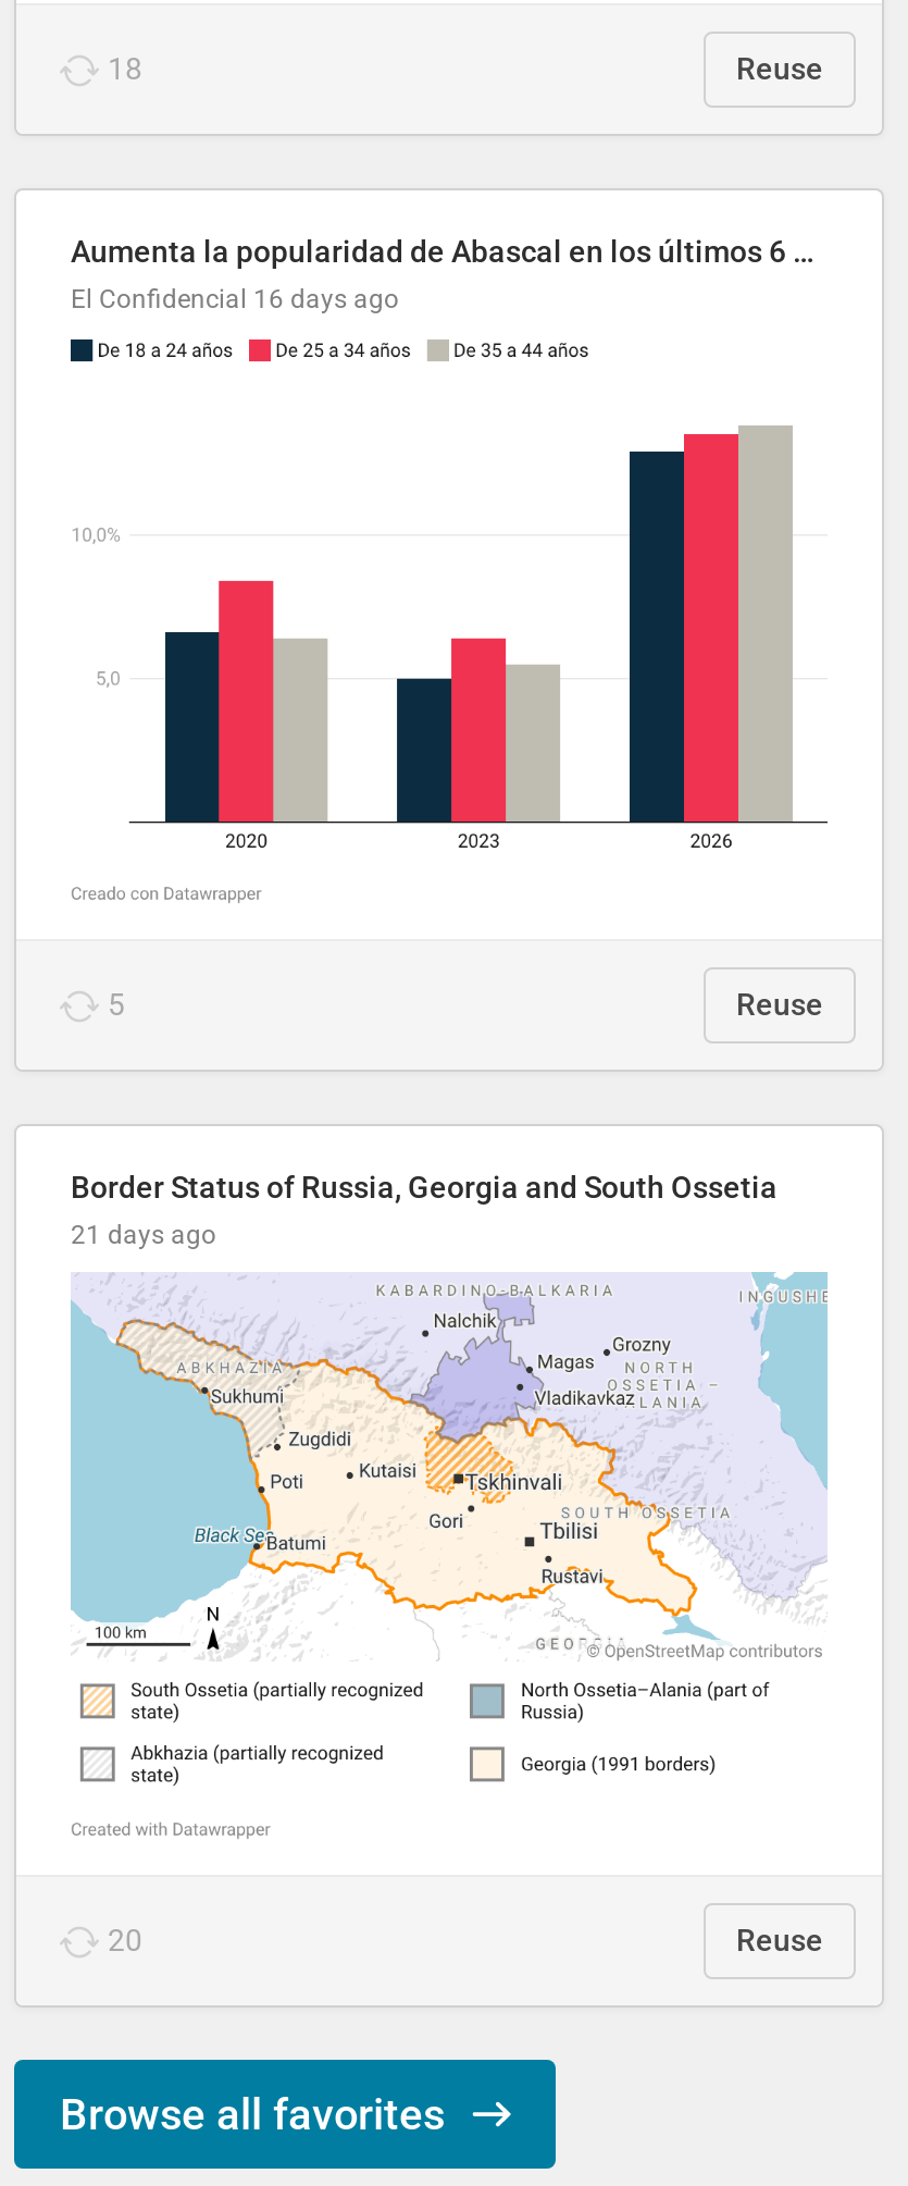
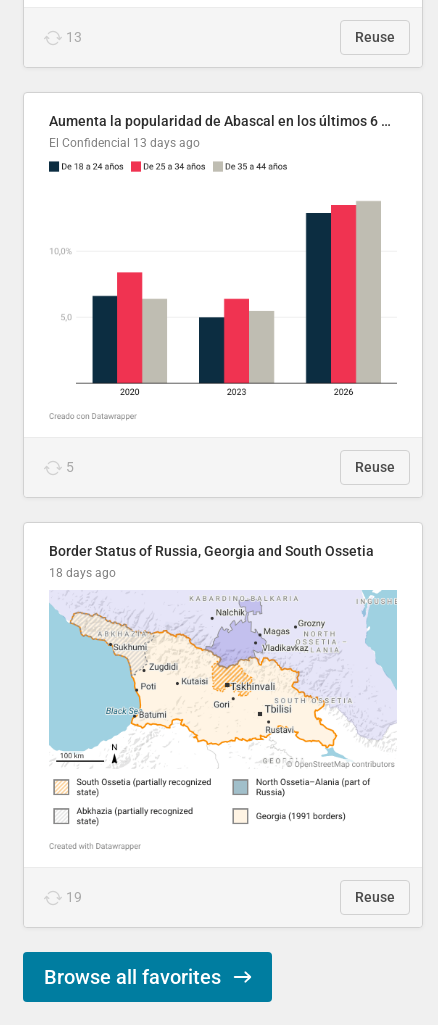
- 18
+ 13

- El Confidencial 16 days ago
+ El Confidencial 13 days ago

- 21 days ago
+ 18 days ago

- 20
+ 19
